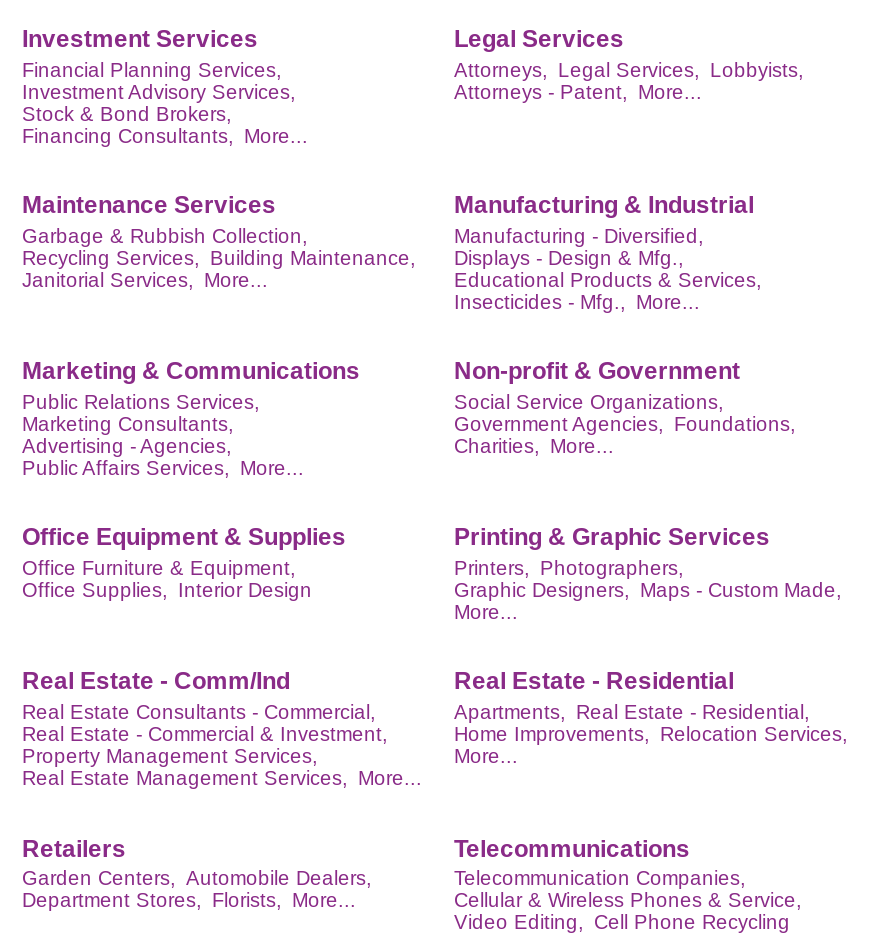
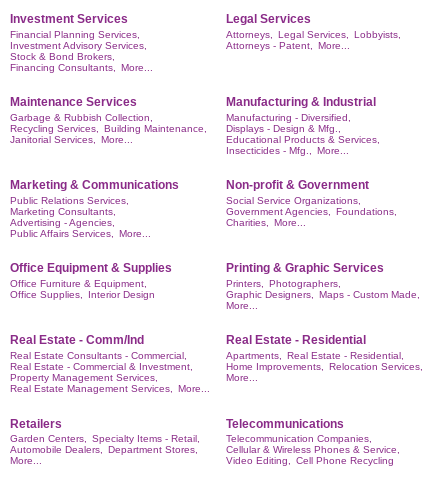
- Garden Centers, Automobile Dealers,
- Department Stores, Florists, More...
+ Garden Centers, Specialty Items - Retail,
+ Automobile Dealers, Department Stores,
+ More...
